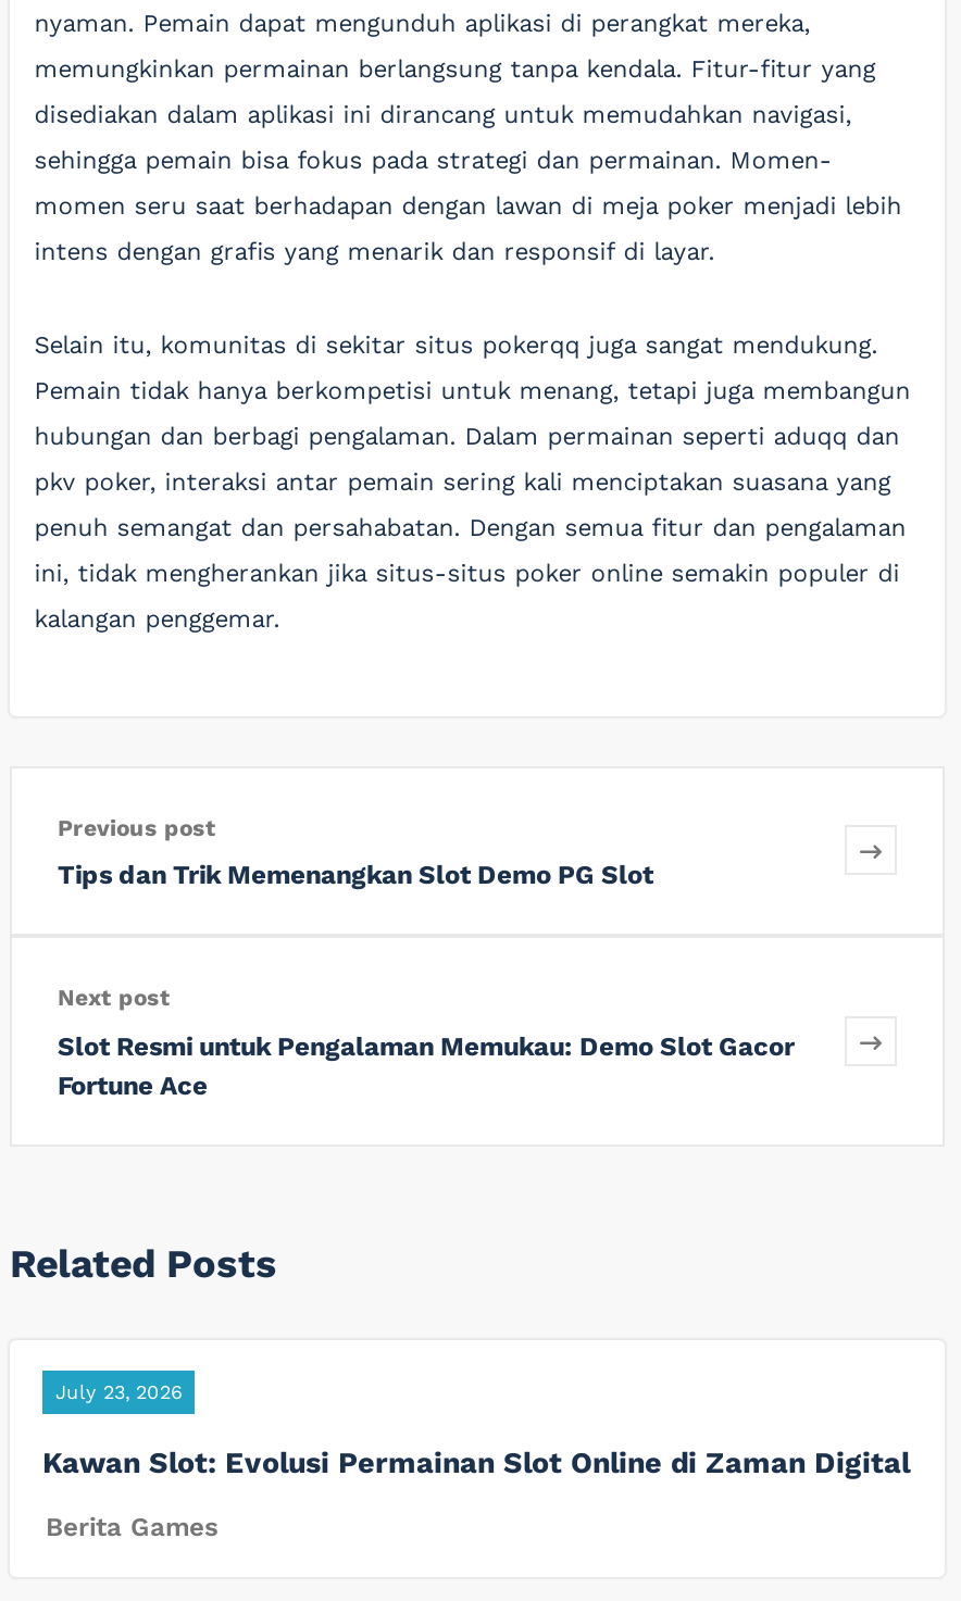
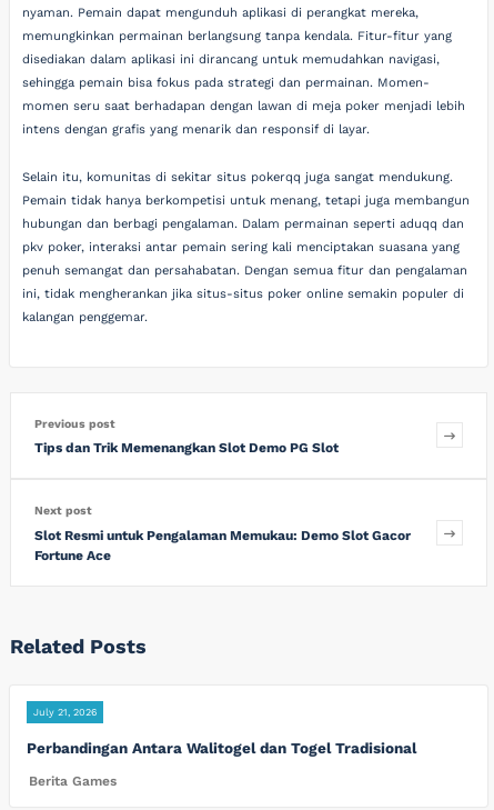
- July 23, 2026
+ July 21, 2026

- Kawan Slot: Evolusi Permainan Slot Online di Zaman Digital
+ Perbandingan Antara Walitogel dan Togel Tradisional
